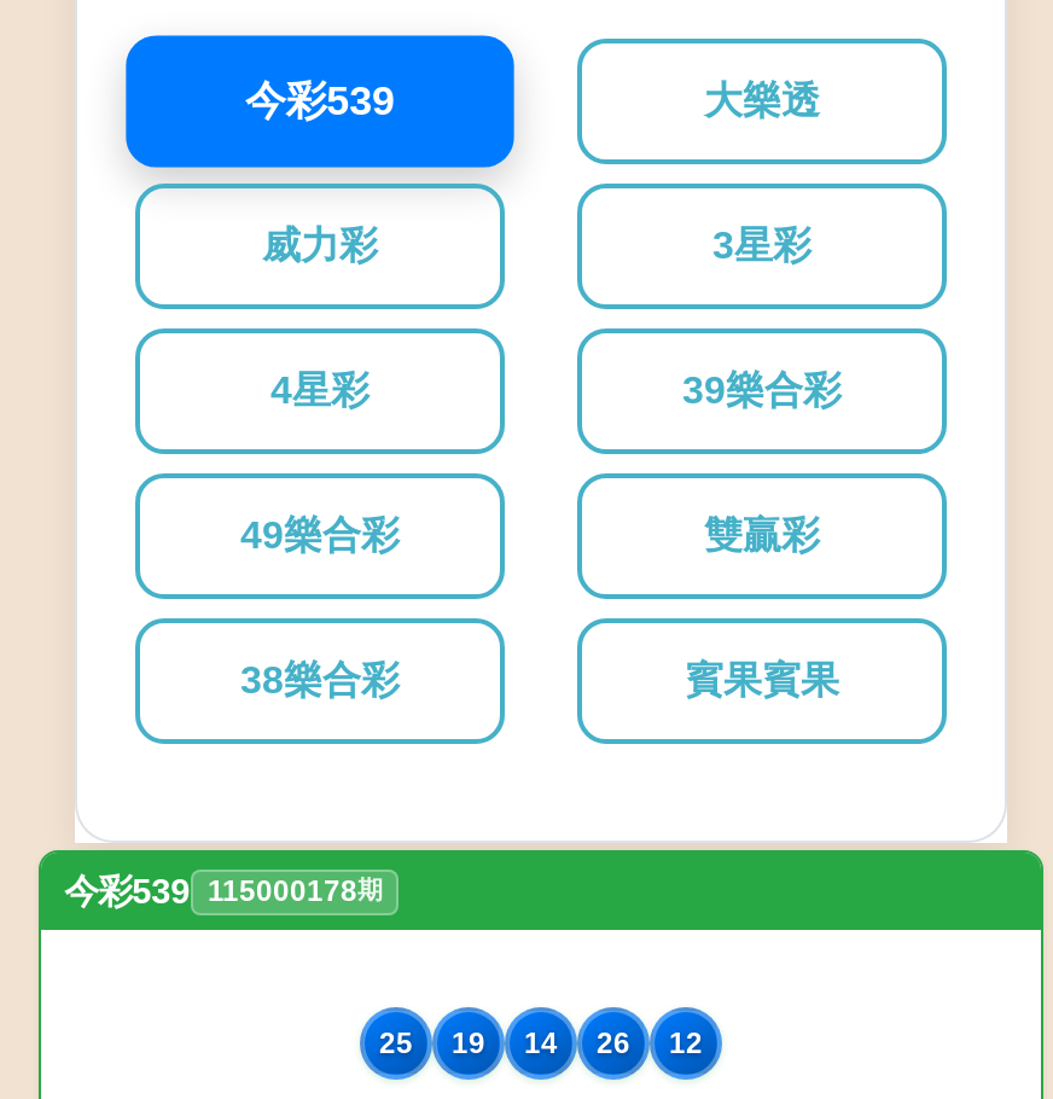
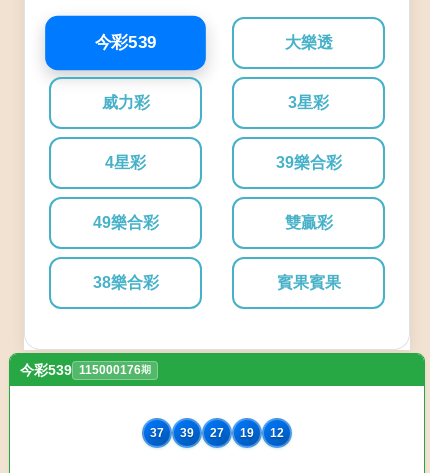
- 今彩539 115000178期
+ 今彩539 115000176期

- 25
+ 37
+ 39
+ 27

- 14
- 26
